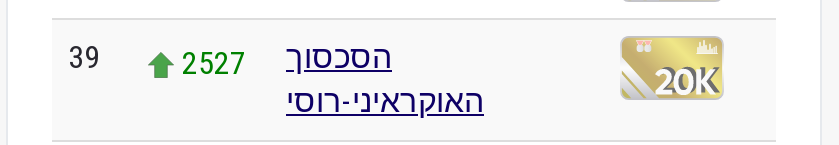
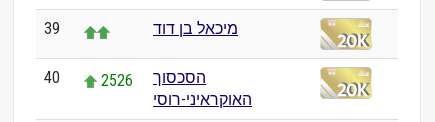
- 2527
+ מיכאל בן דוד
+ 40
+ 2526
